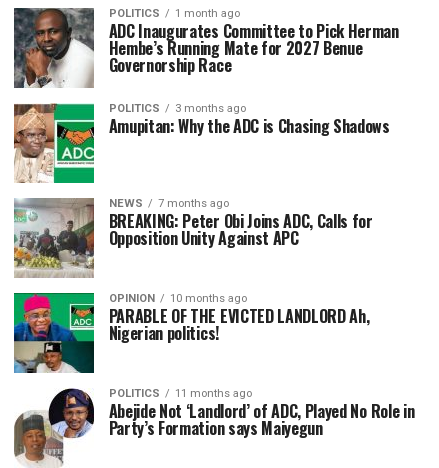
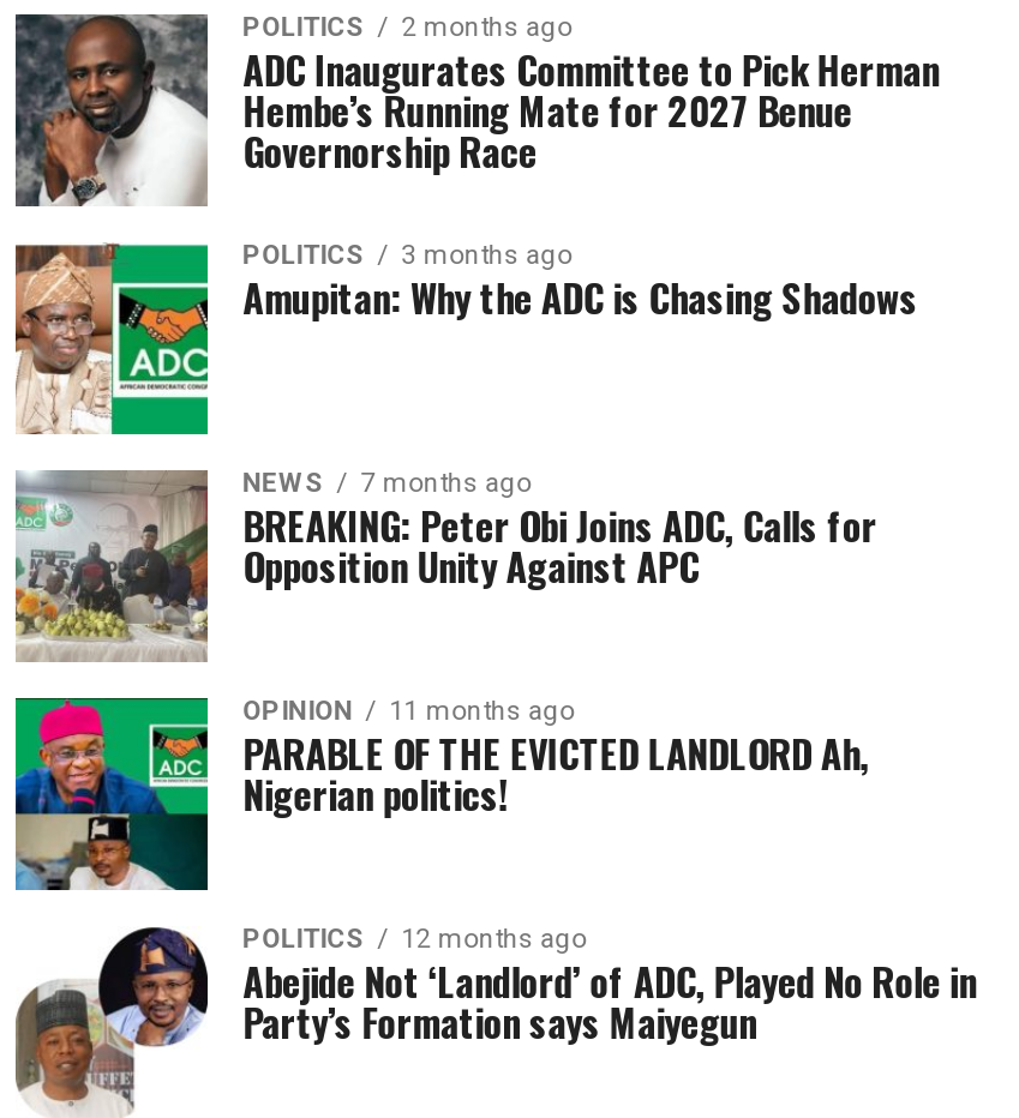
- POLITICS 1 month ago
+ POLITICS 2 months ago

- OPINION 10 months ago
+ OPINION 11 months ago

- POLITICS 11 months ago
+ POLITICS 12 months ago
